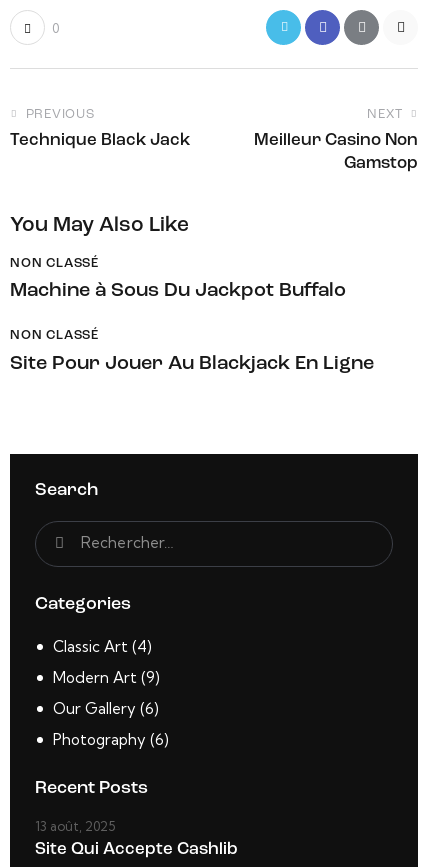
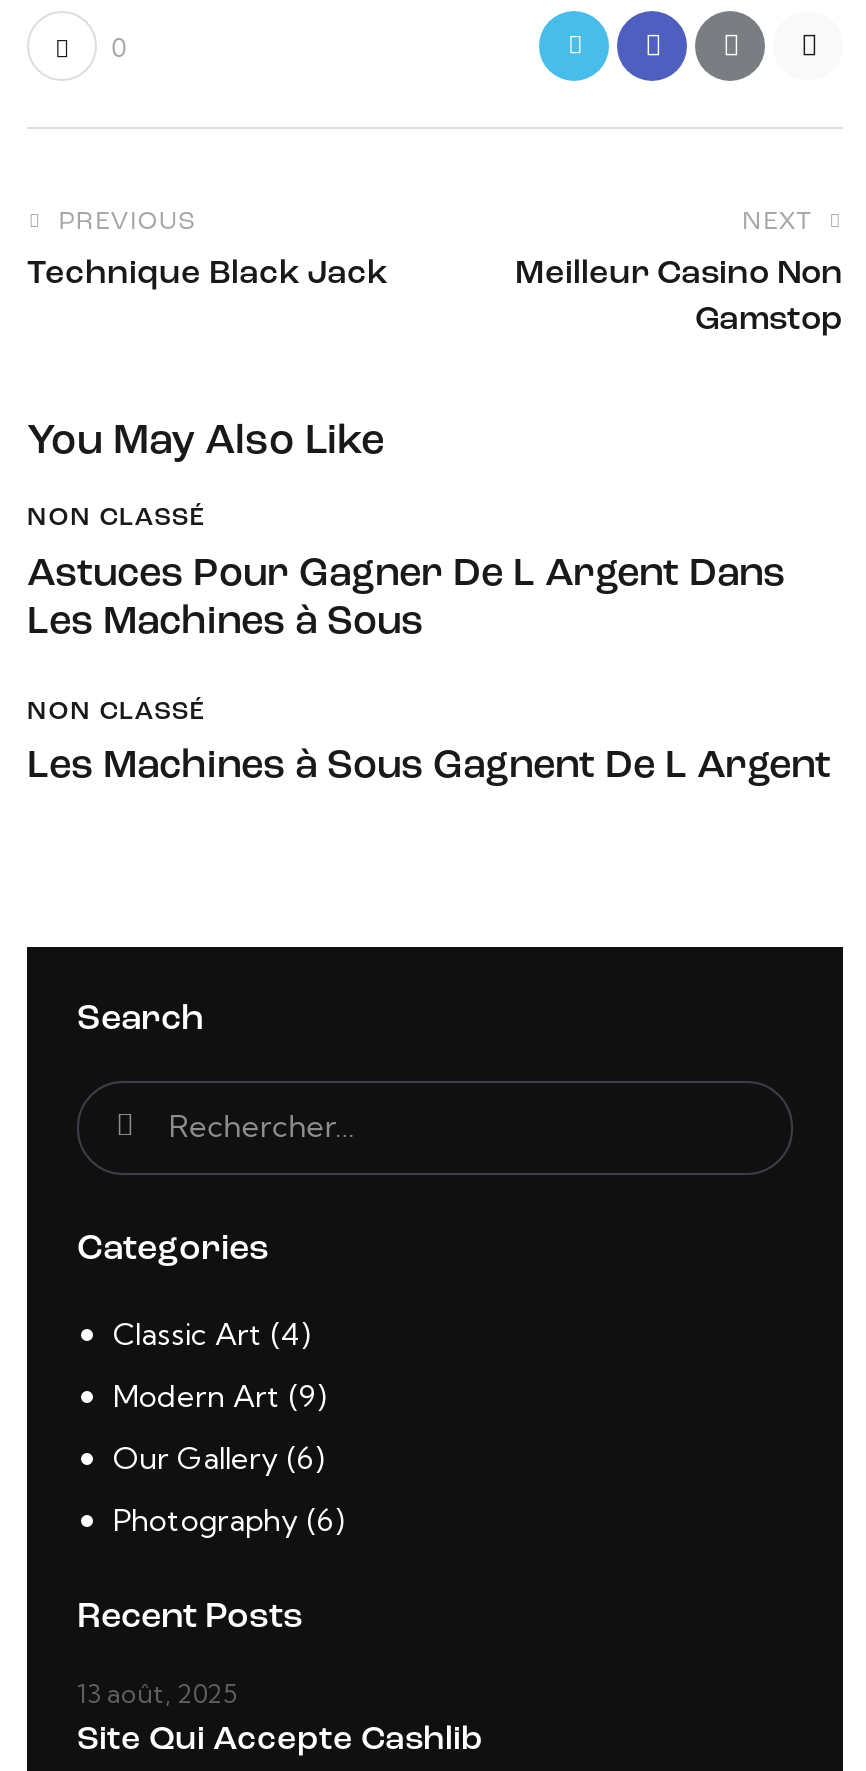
- Machine à Sous Du Jackpot Buffalo
+ Astuces Pour Gagner De L Argent Dans
+ Les Machines à Sous

- Site Pour Jouer Au Blackjack En Ligne
+ Les Machines à Sous Gagnent De L Argent
